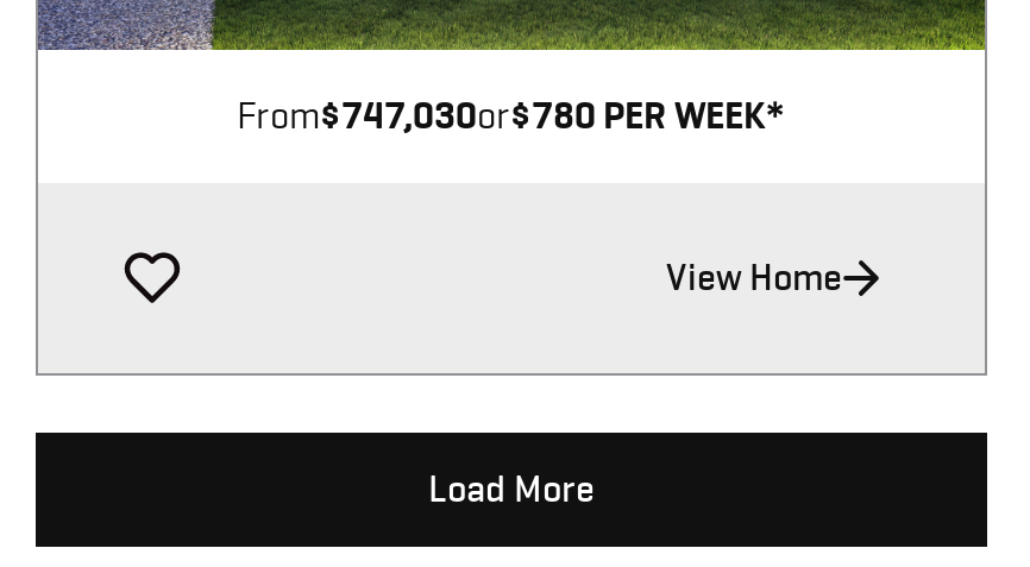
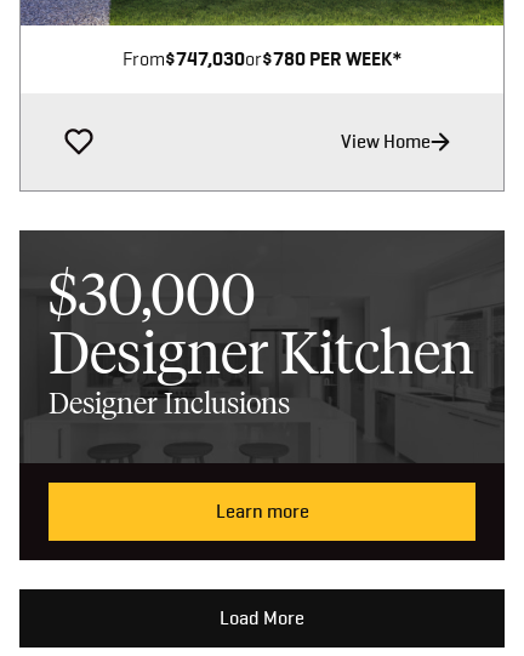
+ [image]
+ $30,000
+ Designer Kitchen
+ Designer Inclusions

+ Learn more
